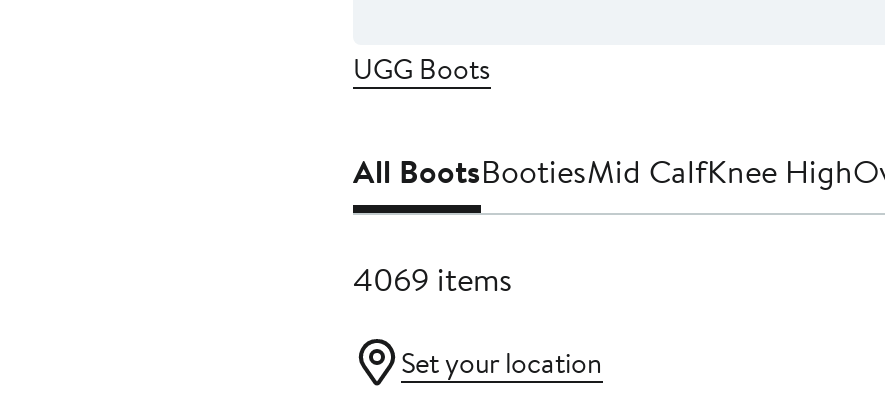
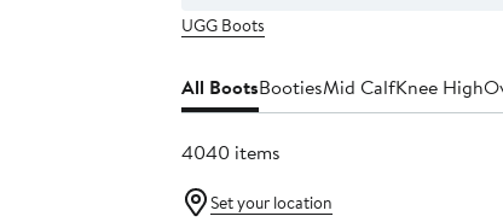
- 4069 items
+ 4040 items
